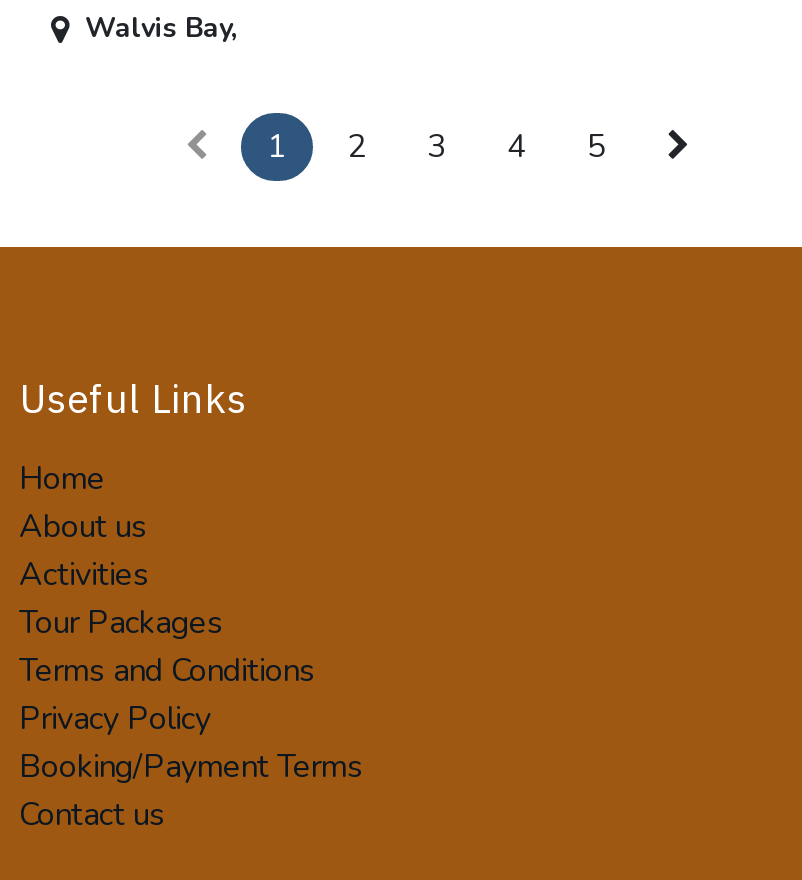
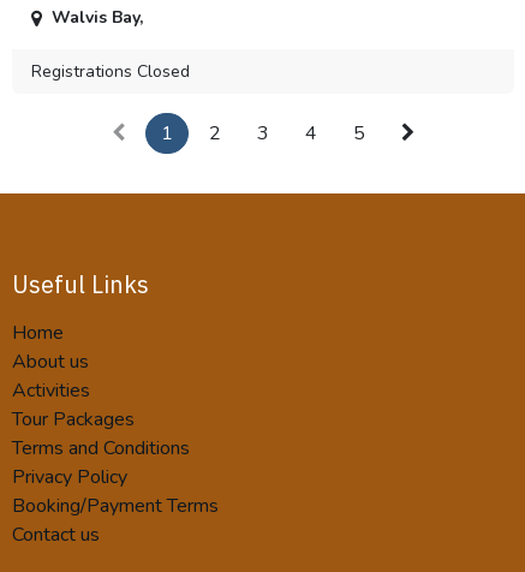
+ Registrations Closed
